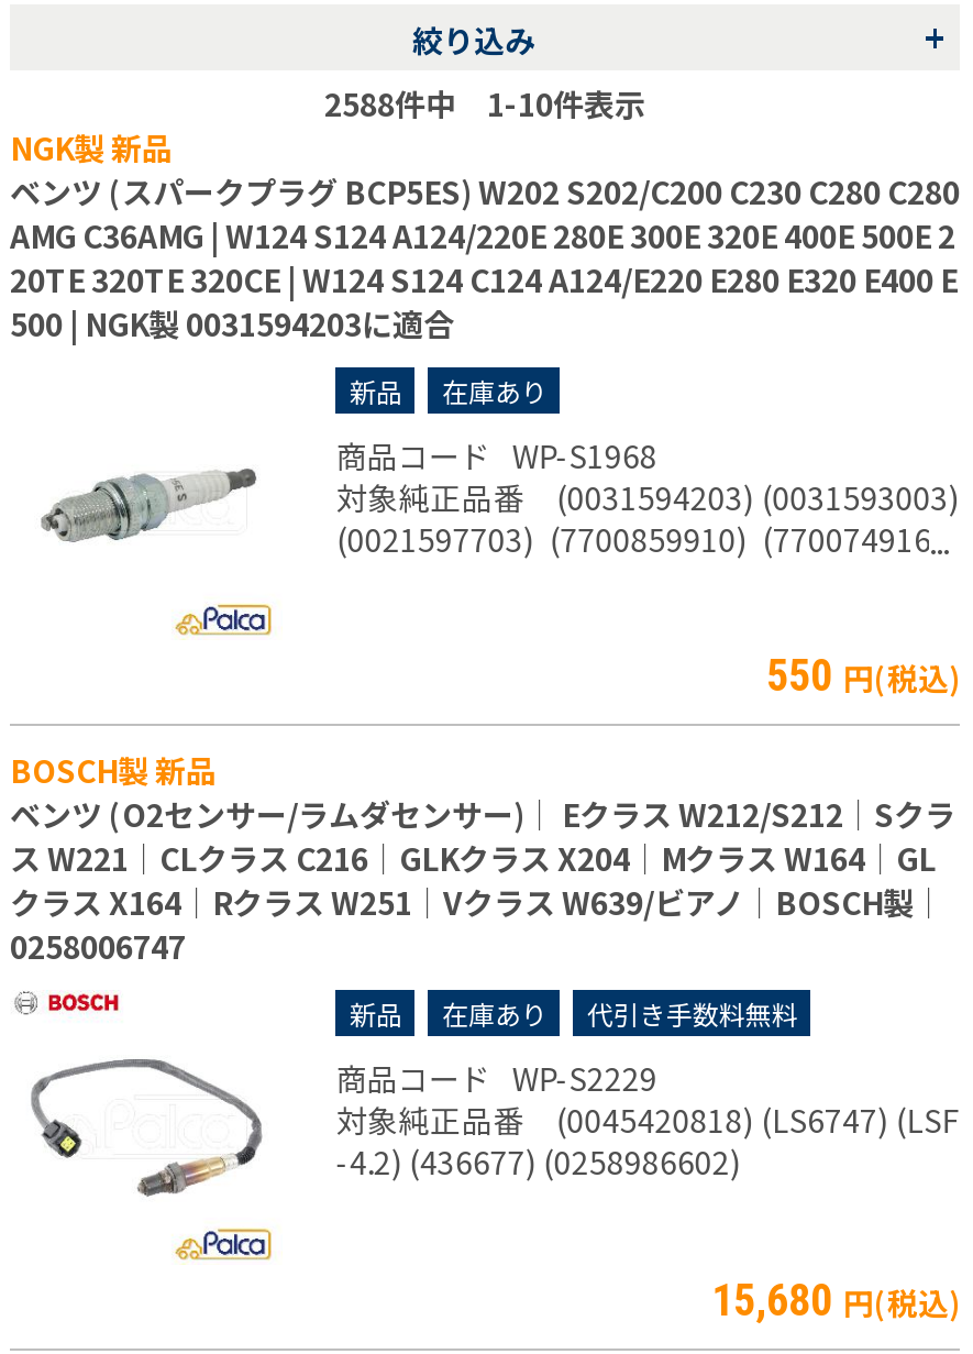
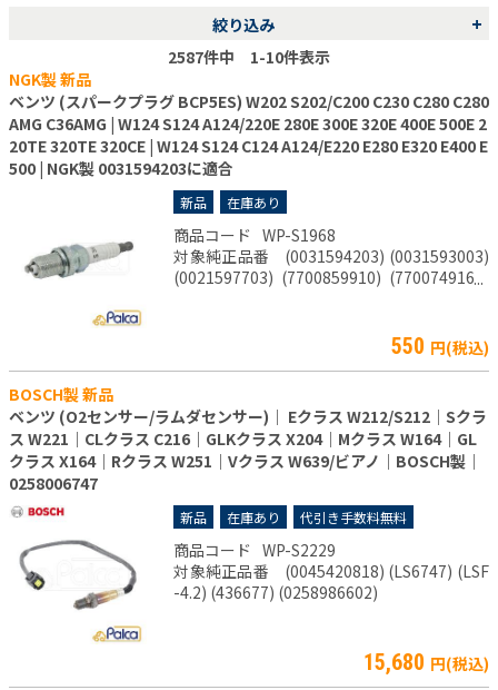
- 2588件中 1-10件表示
+ 2587件中 1-10件表示
